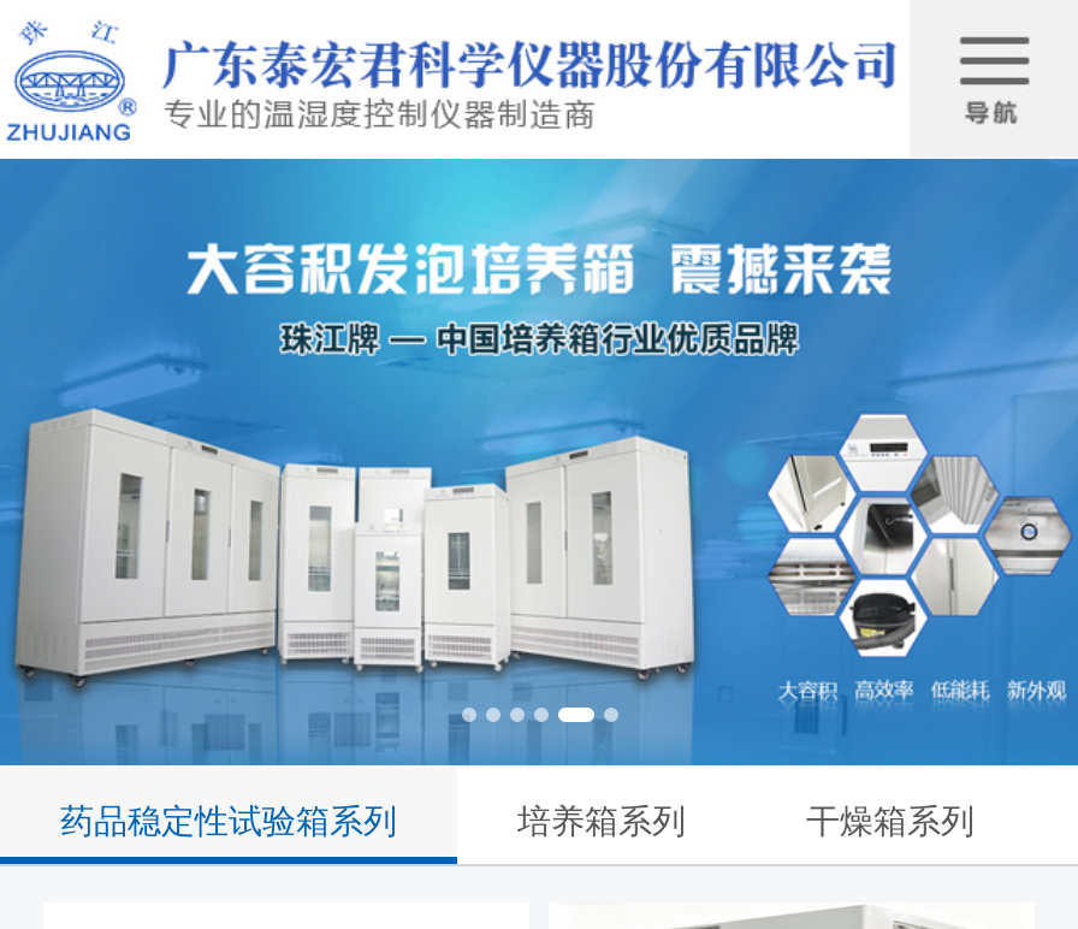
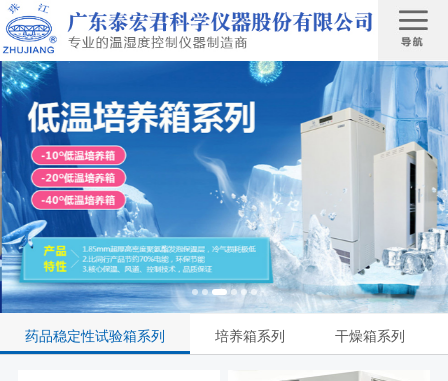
- [image]
+ [image]
